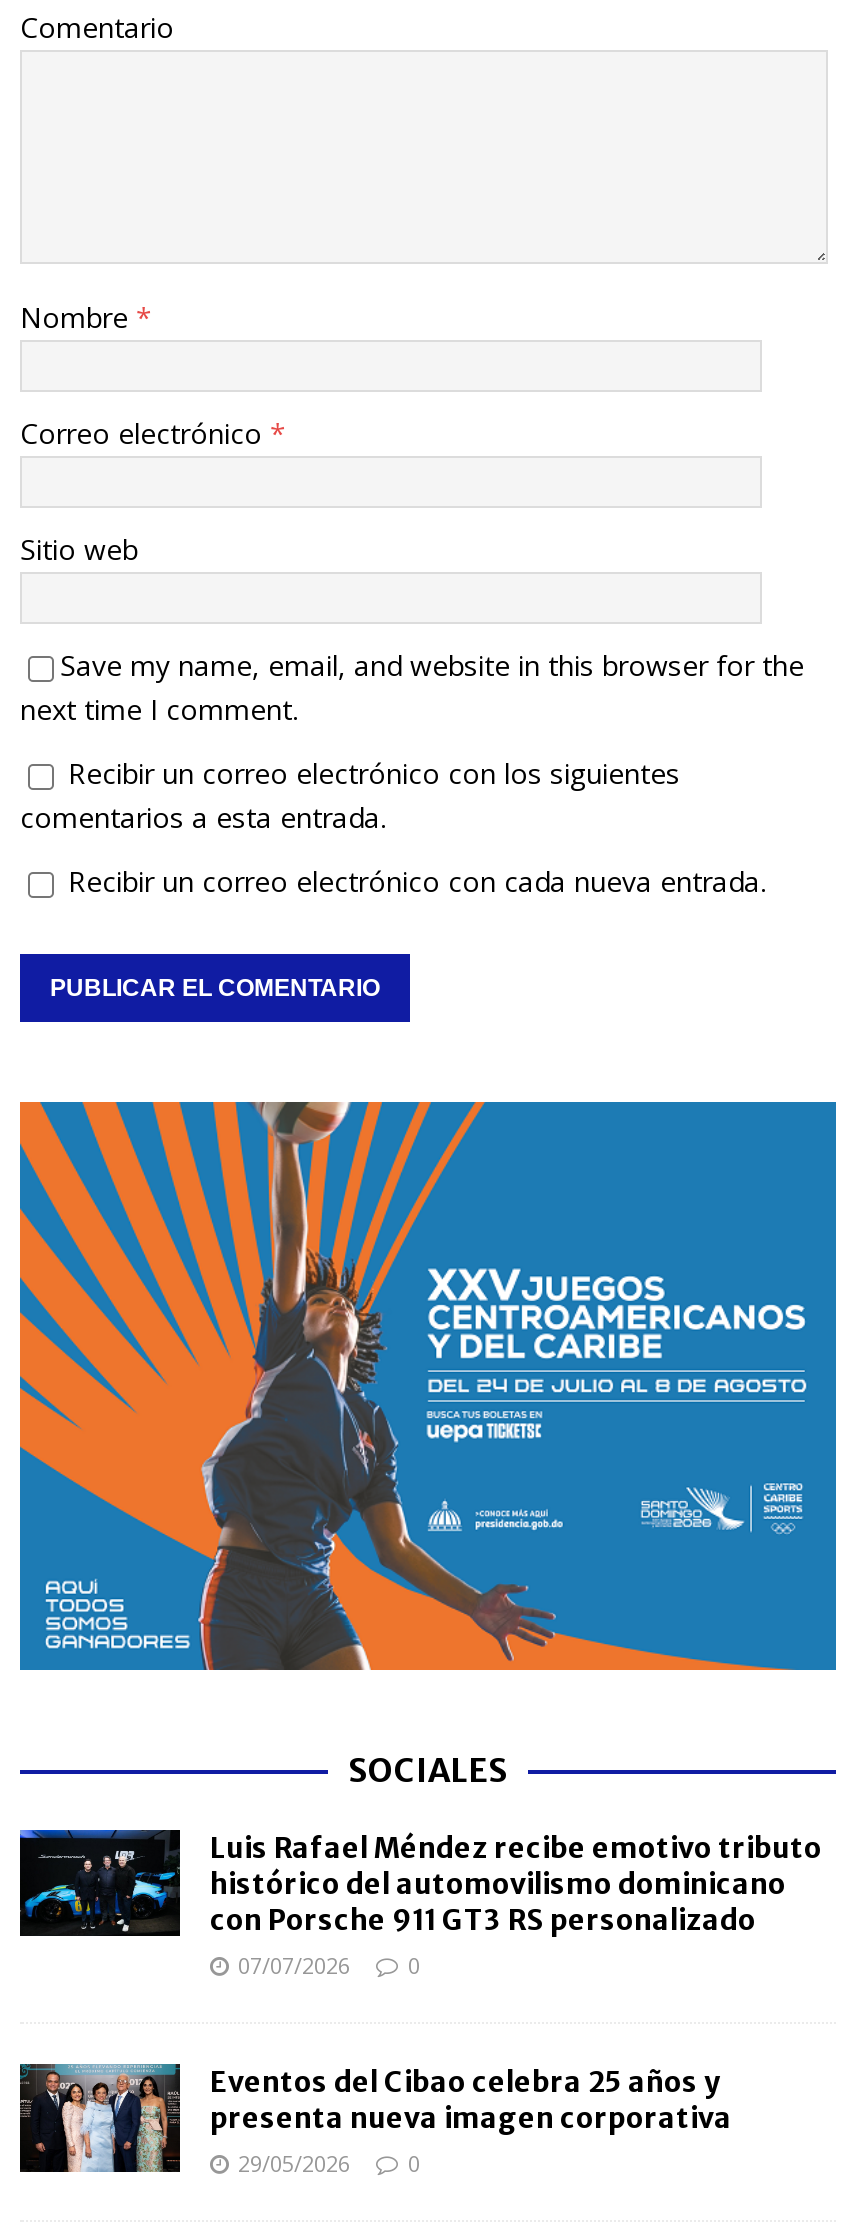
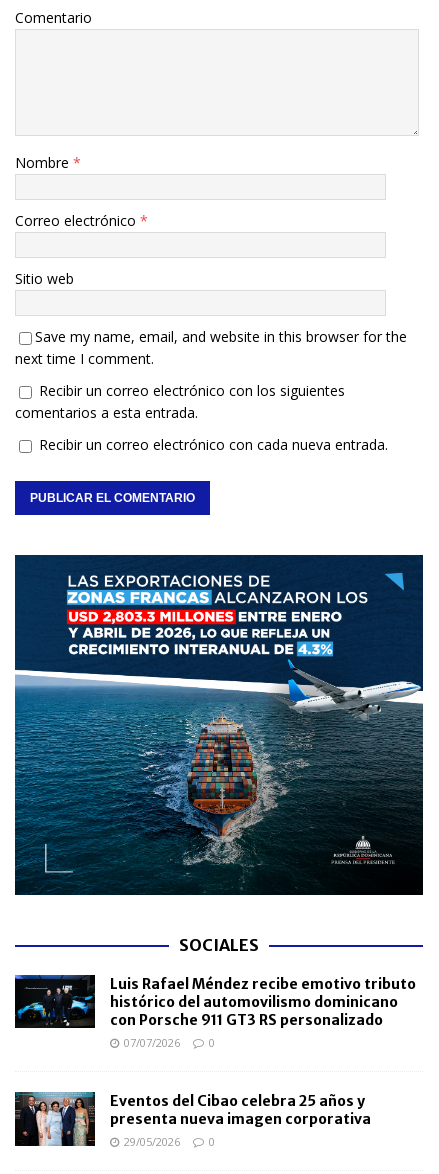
- [image]
+ [image]
